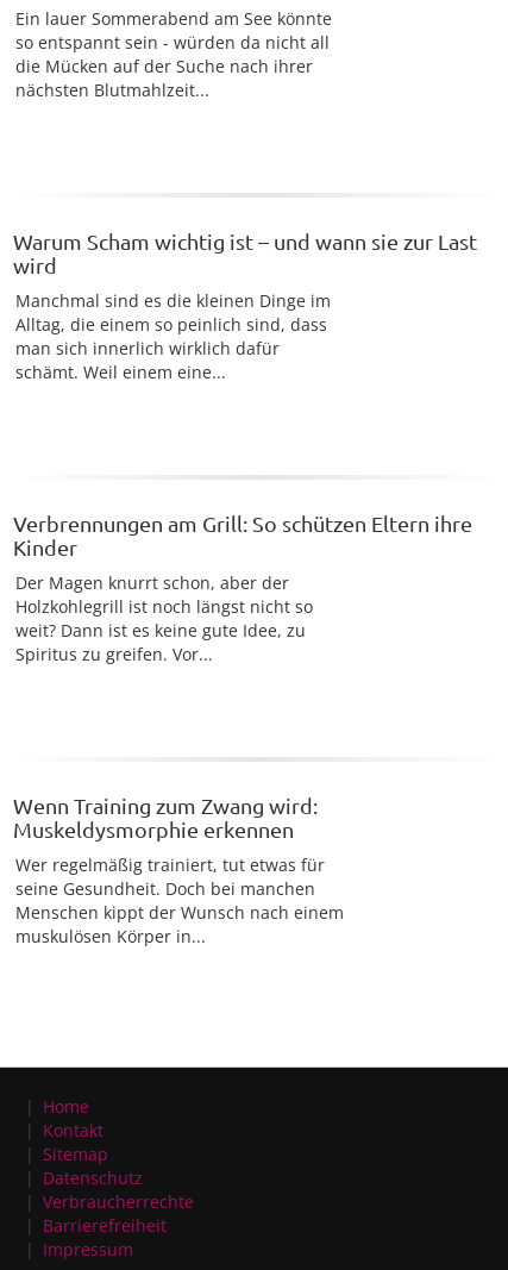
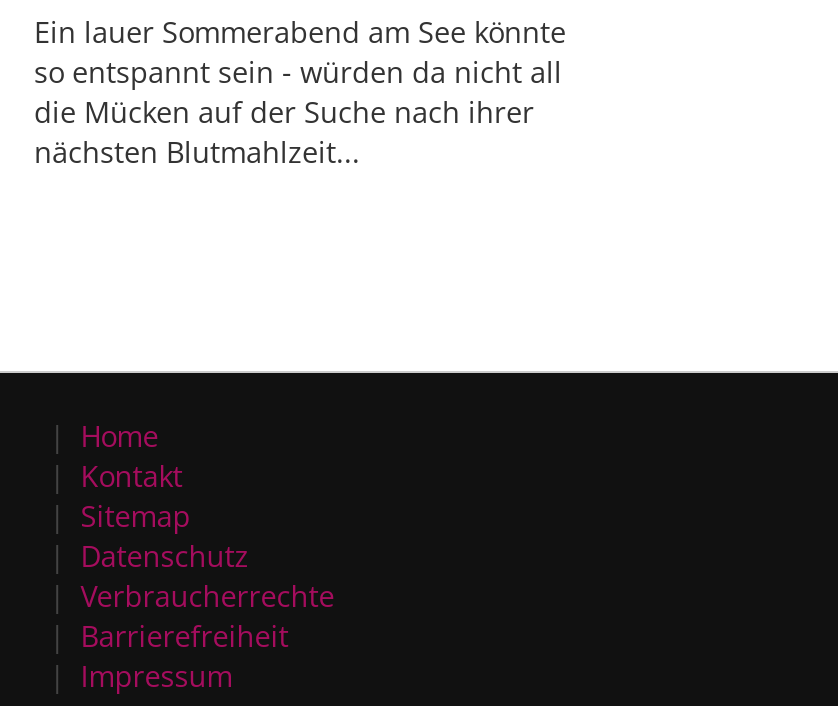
- Warum Scham wichtig ist – und wann sie zur Last
- wird
- Manchmal sind es die kleinen Dinge im
- Alltag, die einem so peinlich sind, dass
- man sich innerlich wirklich dafür
- schämt. Weil einem eine...

- Verbrennungen am Grill: So schützen Eltern ihre
- Kinder
- Der Magen knurrt schon, aber der
- Holzkohlegrill ist noch längst nicht so
- weit? Dann ist es keine gute Idee, zu
- Spiritus zu greifen. Vor...

- Wenn Training zum Zwang wird:
- Muskeldysmorphie erkennen
- Wer regelmäßig trainiert, tut etwas für
- seine Gesundheit. Doch bei manchen
- Menschen kippt der Wunsch nach einem
- muskulösen Körper in...
